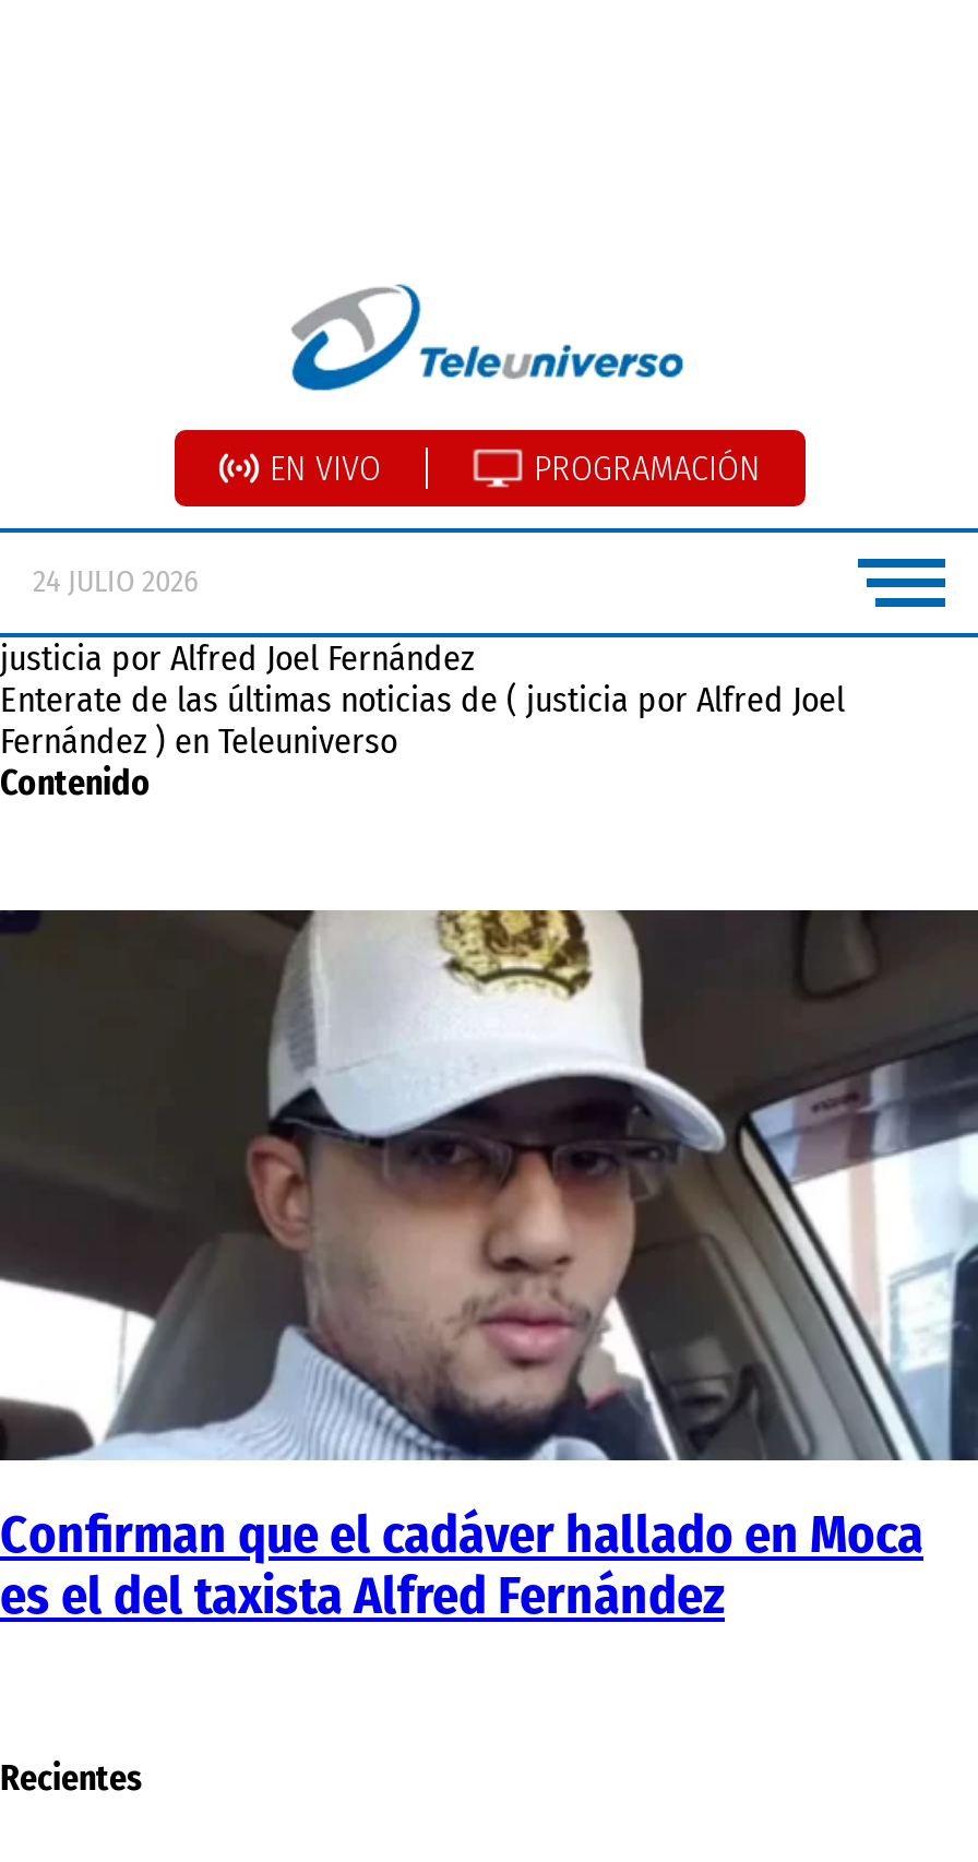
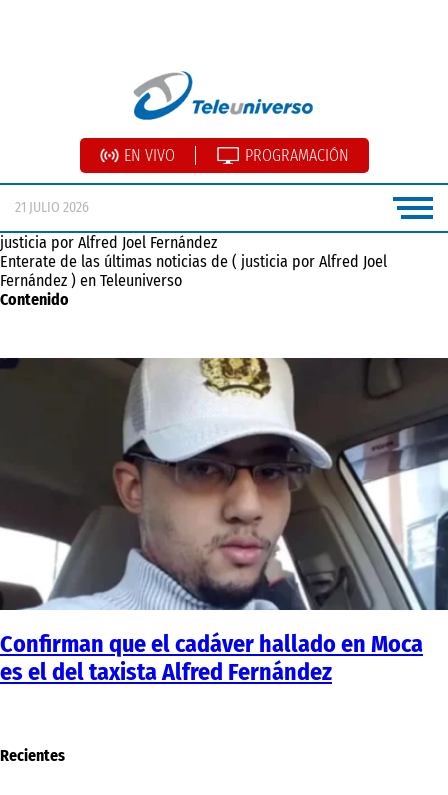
- 24 JULIO 2026
+ 21 JULIO 2026
